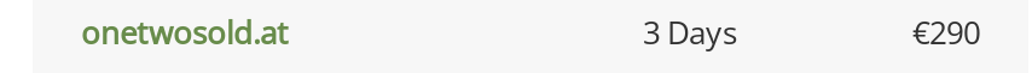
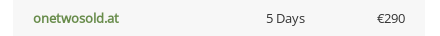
- 3 Days
+ 5 Days
